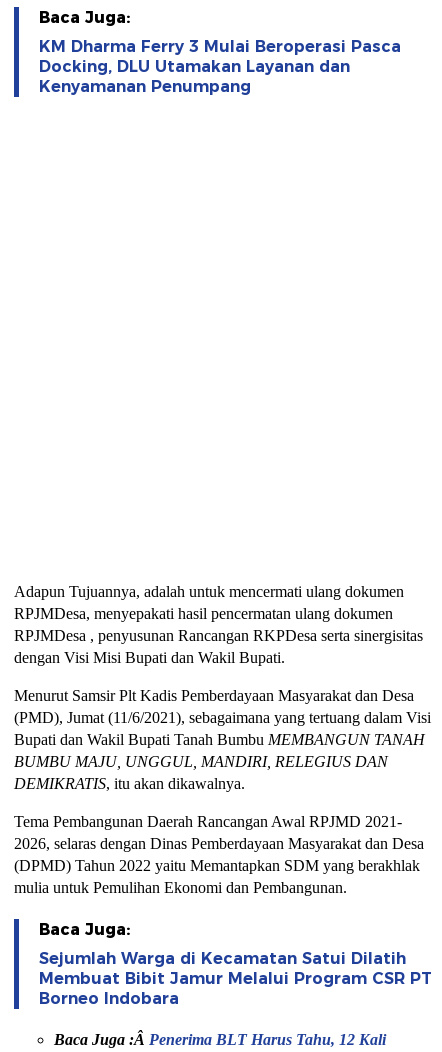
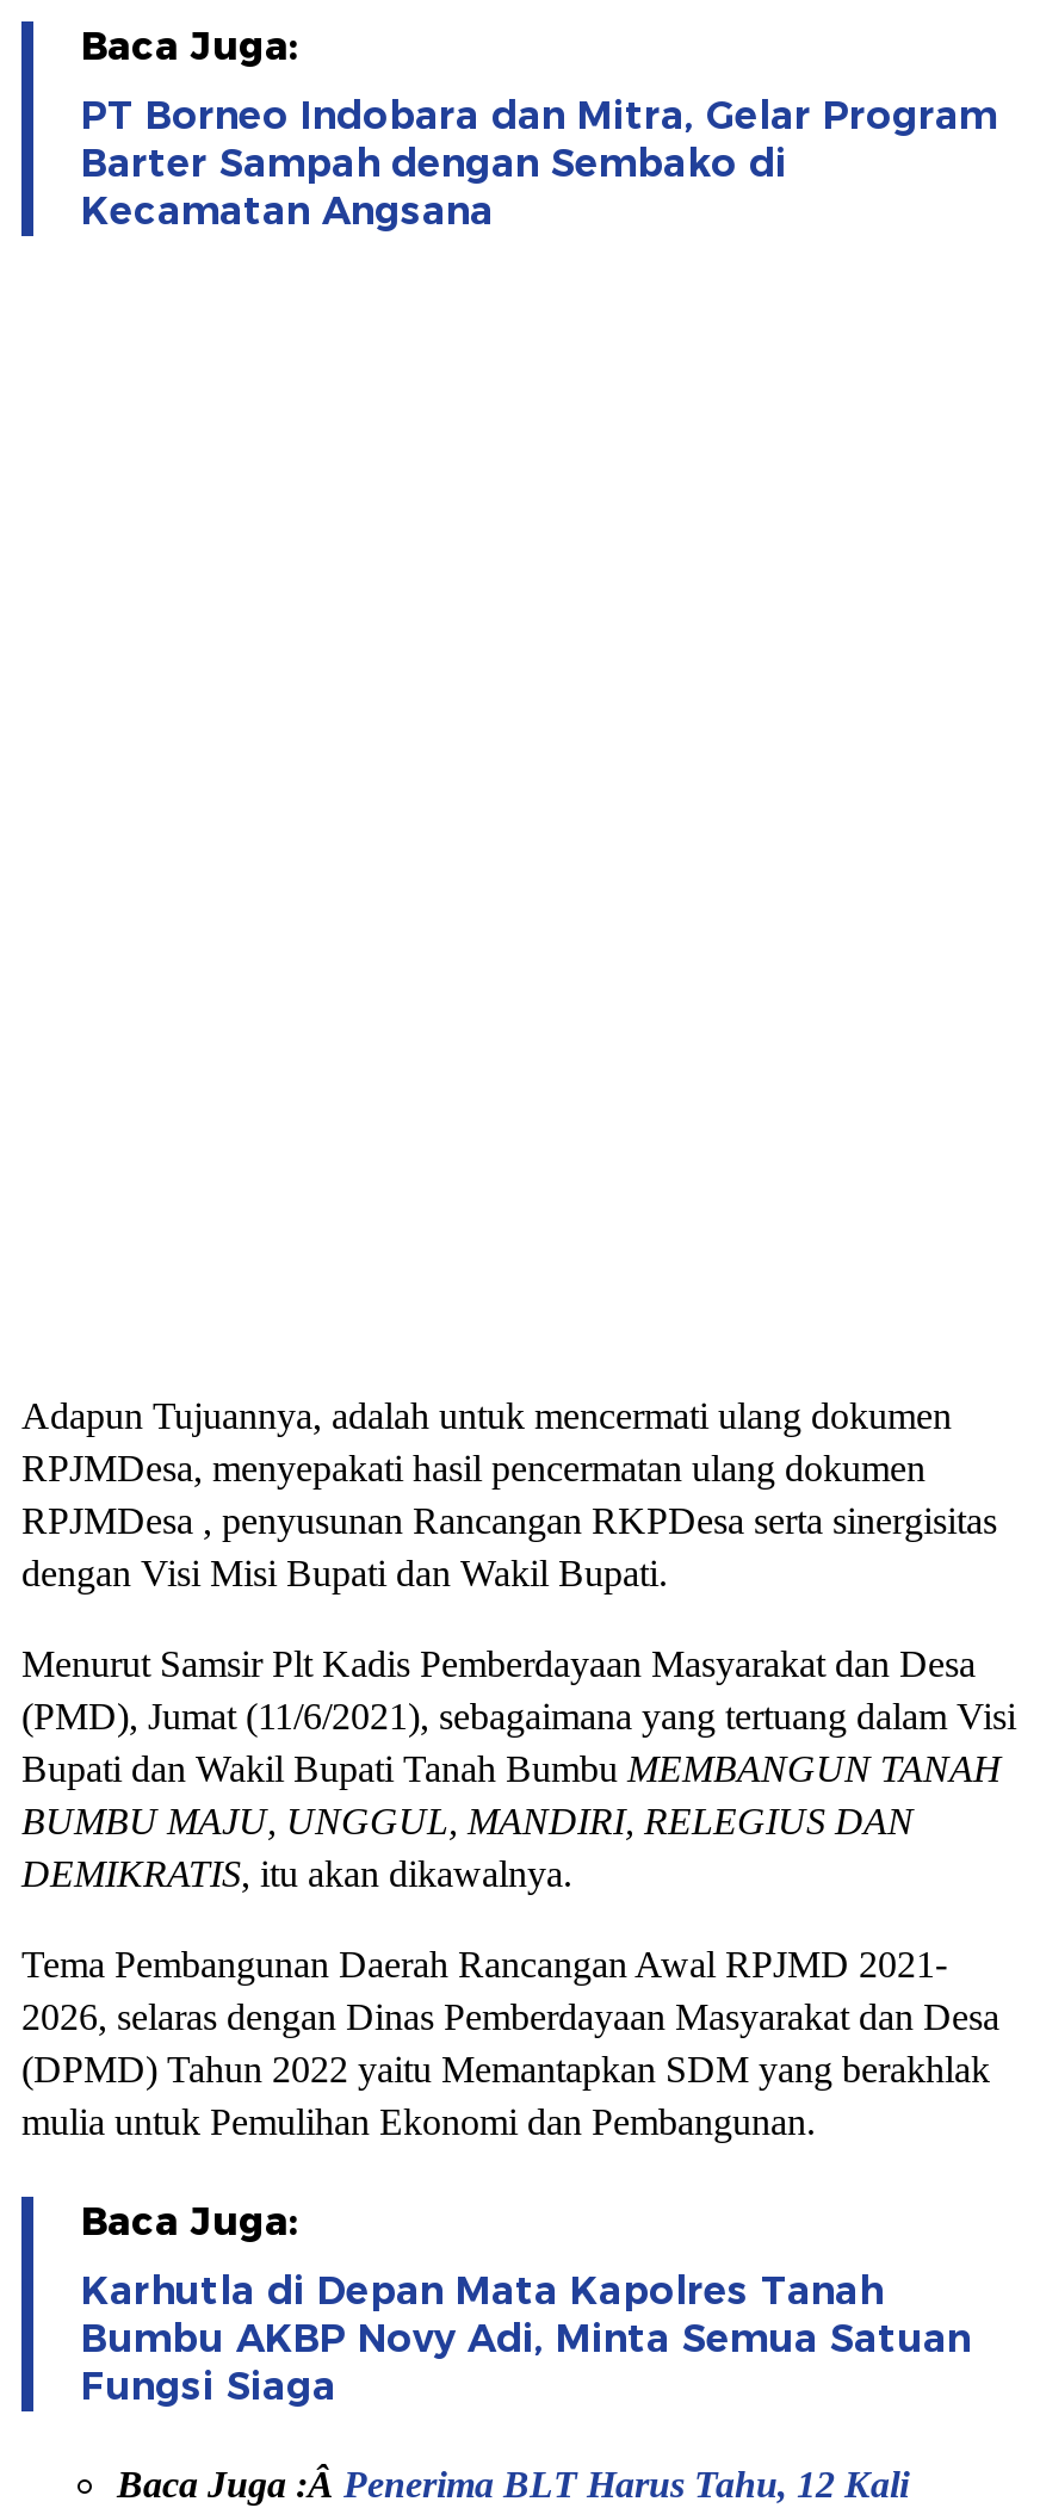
- KM Dharma Ferry 3 Mulai Beroperasi Pasca
- Docking, DLU Utamakan Layanan dan
- Kenyamanan Penumpang
+ PT Borneo Indobara dan Mitra, Gelar Program
+ Barter Sampah dengan Sembako di
+ Kecamatan Angsana

- Sejumlah Warga di Kecamatan Satui Dilatih
- Membuat Bibit Jamur Melalui Program CSR PT
- Borneo Indobara
+ Karhutla di Depan Mata Kapolres Tanah
+ Bumbu AKBP Novy Adi, Minta Semua Satuan
+ Fungsi Siaga
